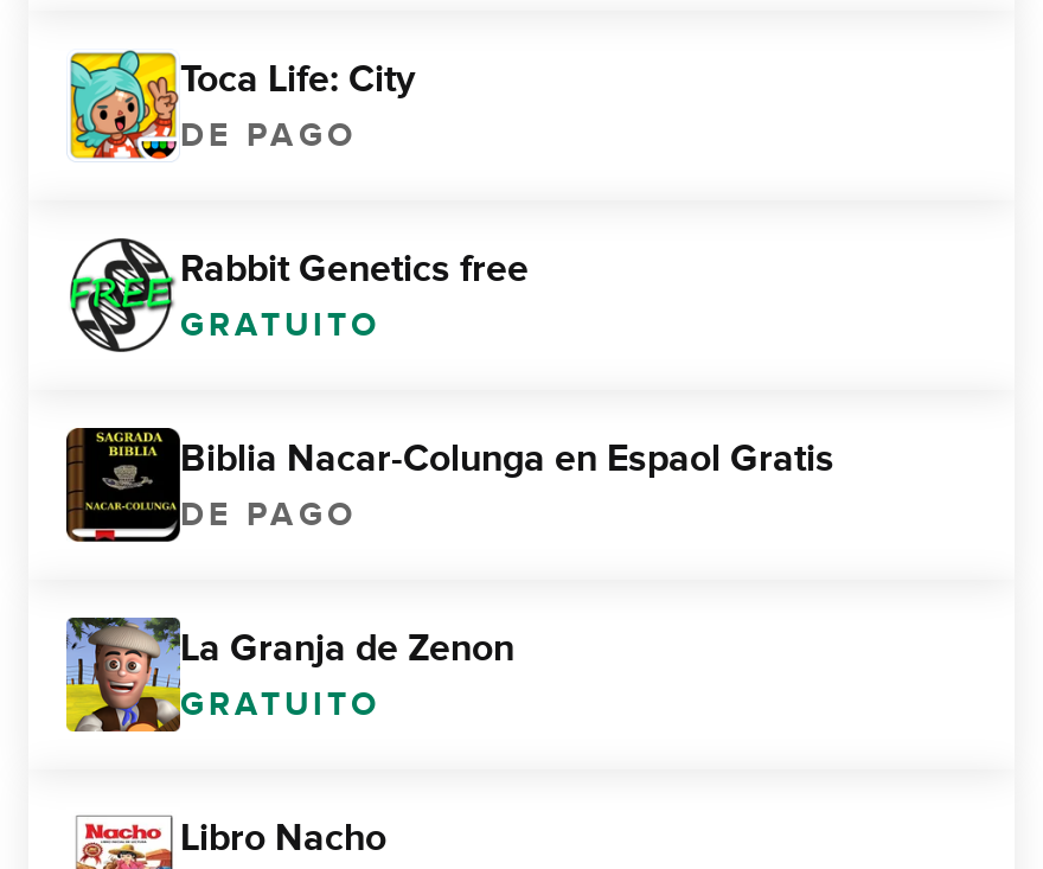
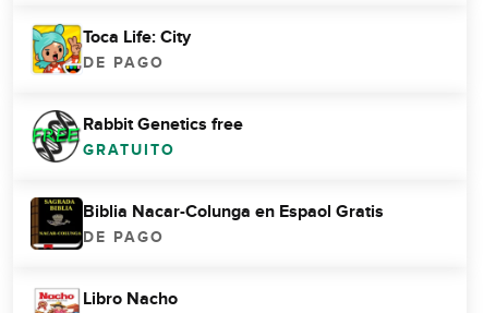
- [image]
- La Granja de Zenon
- GRATUITO
